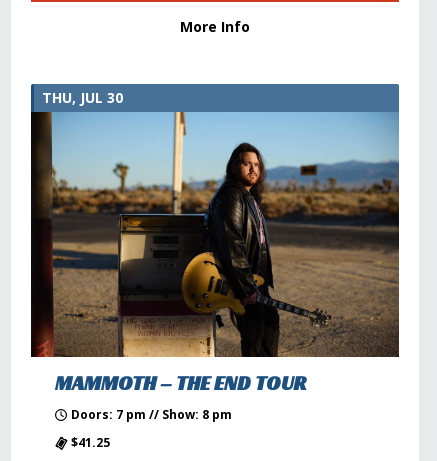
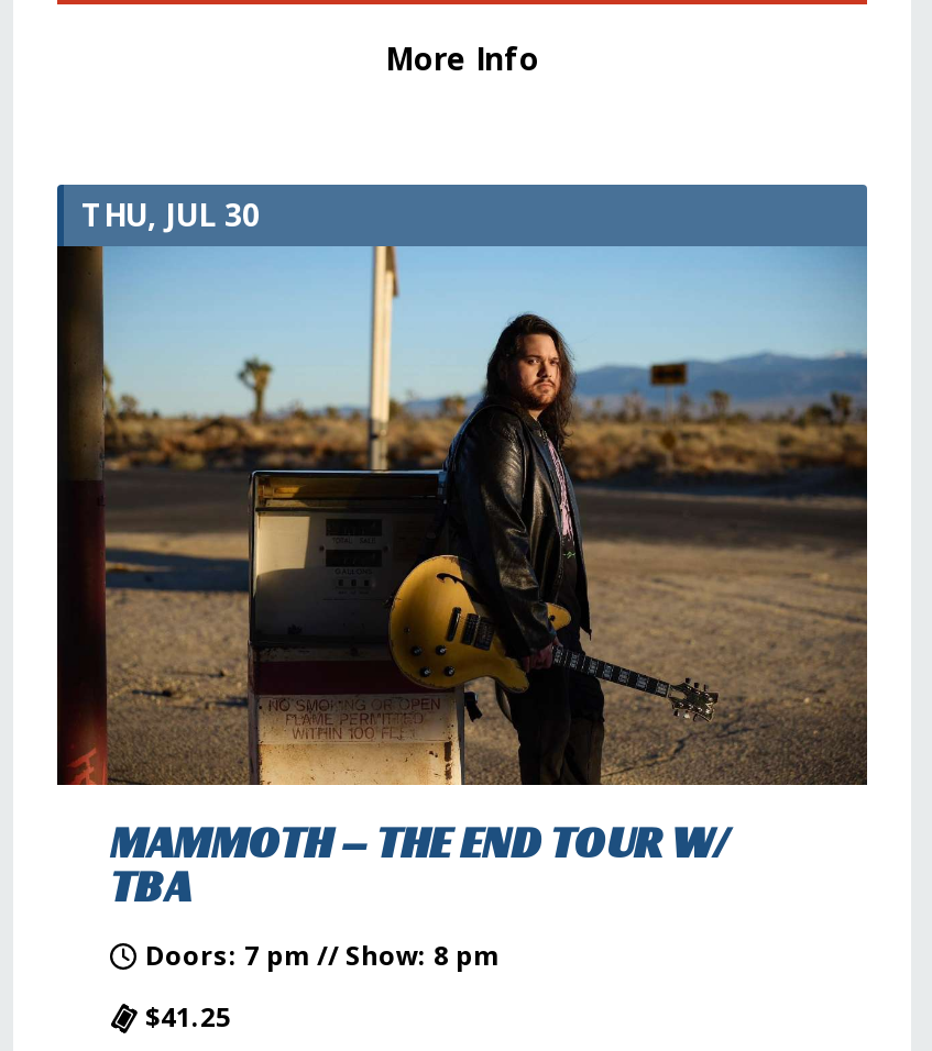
- MAMMOTH – THE END TOUR
+ MAMMOTH – THE END TOUR W/
+ TBA
